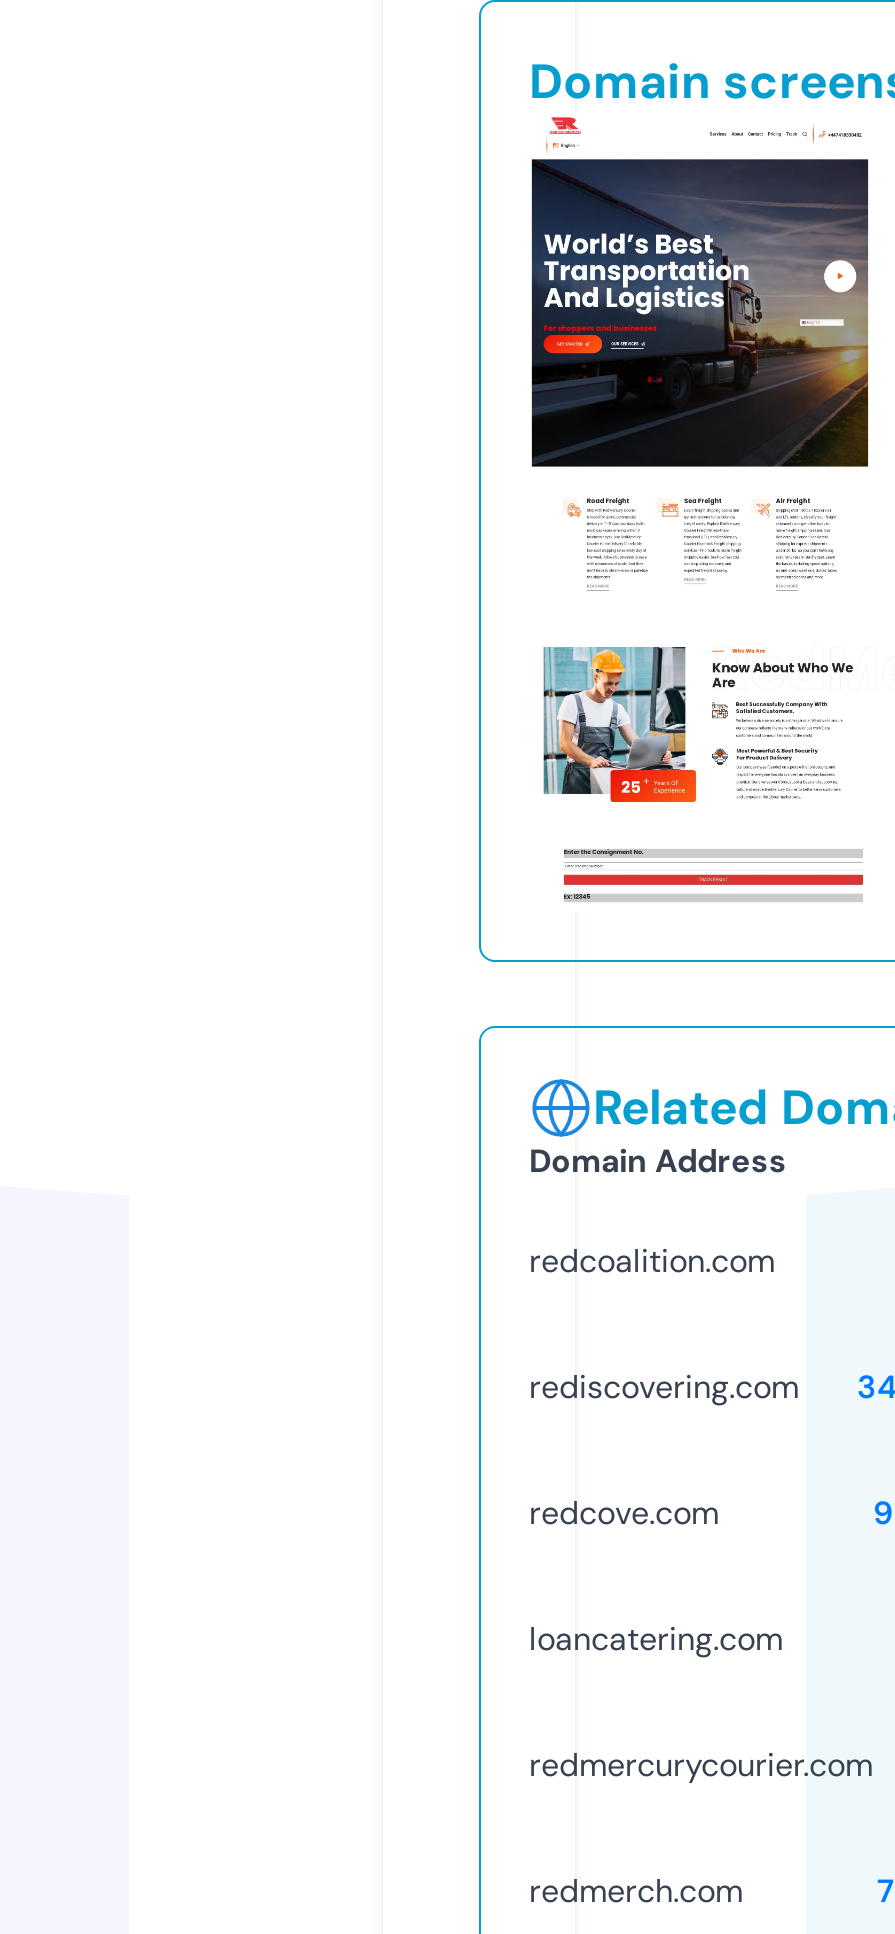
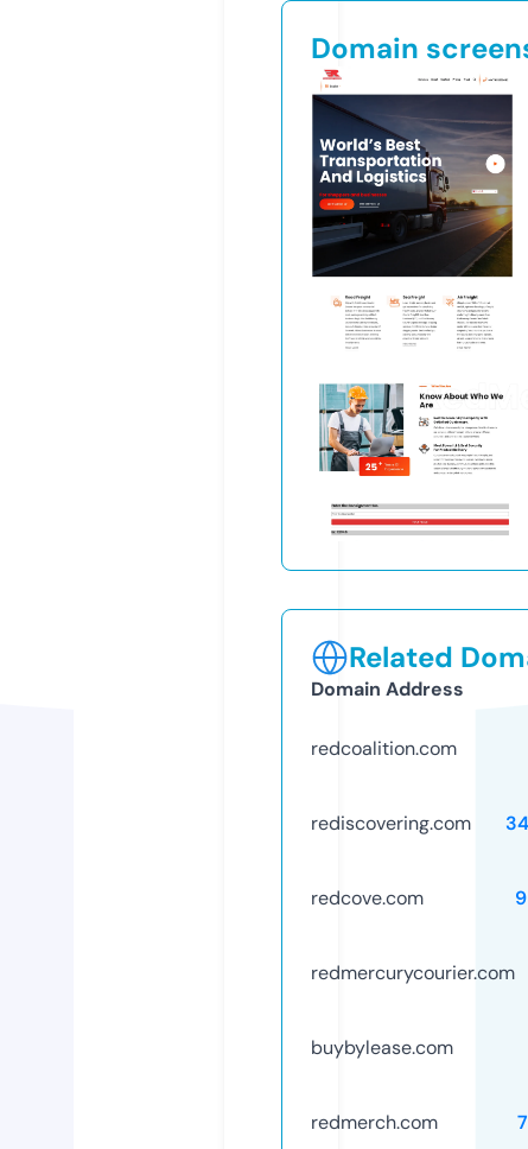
- loancatering.com

moved up: redmercurycourier.com

+ buybylease.com
